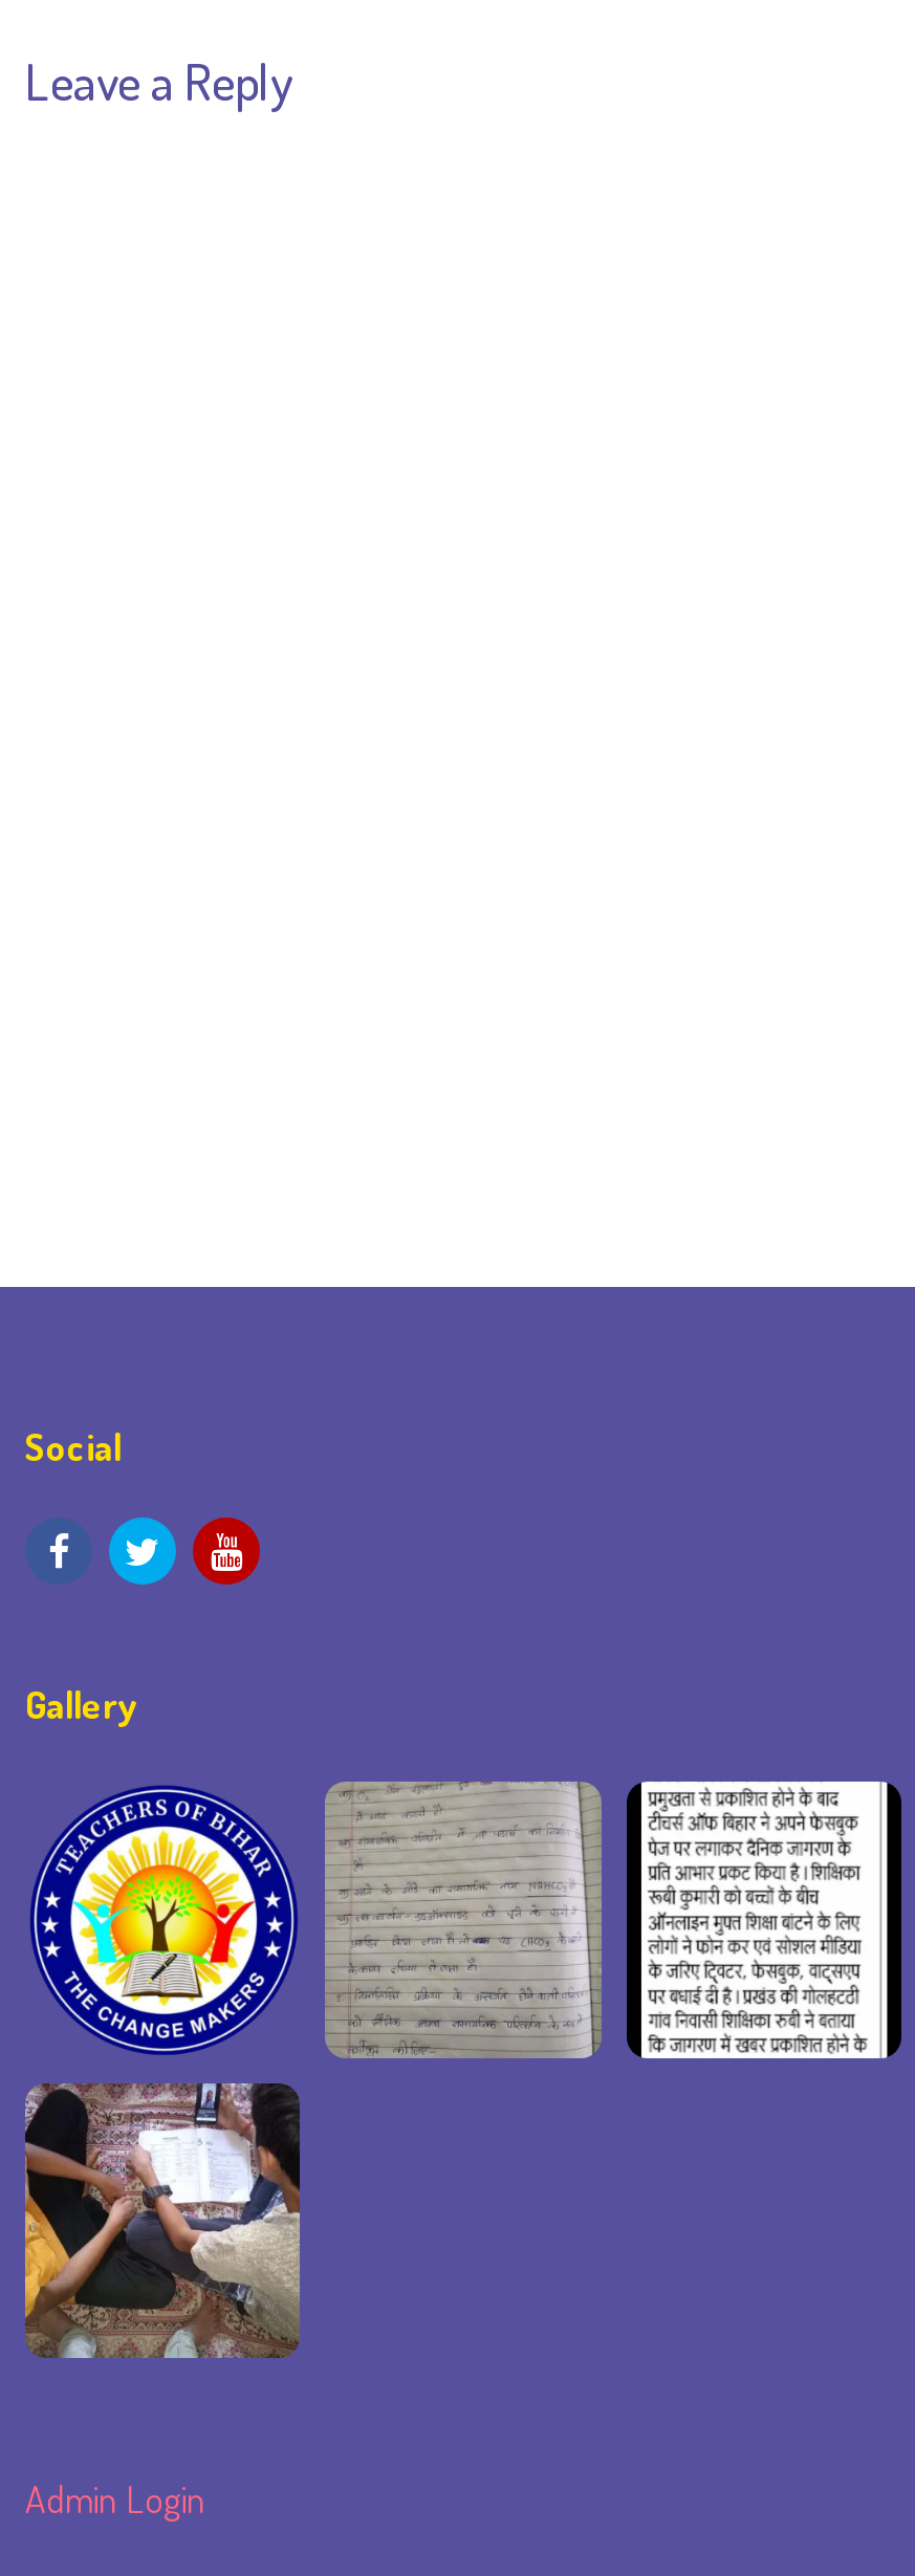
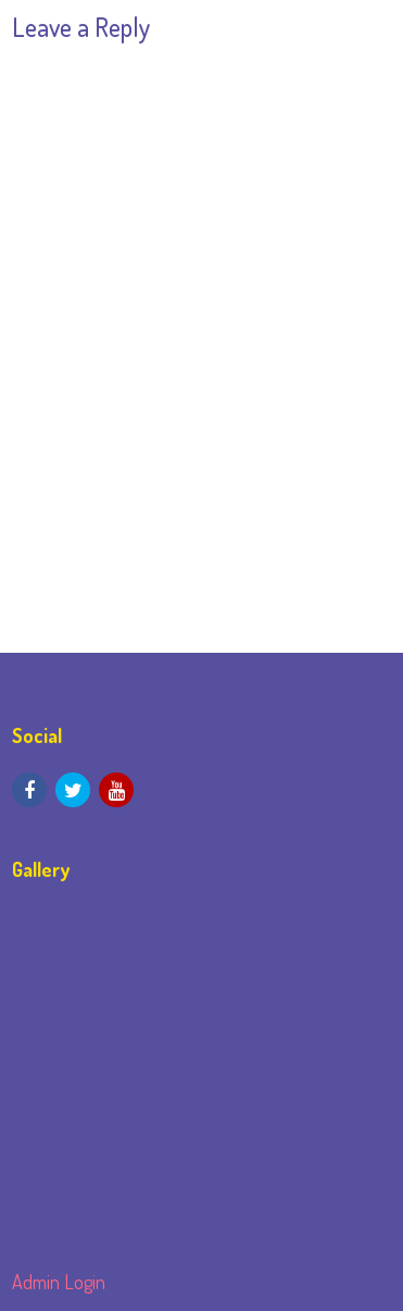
- [image]

- [image]

- [image]

- [image]
